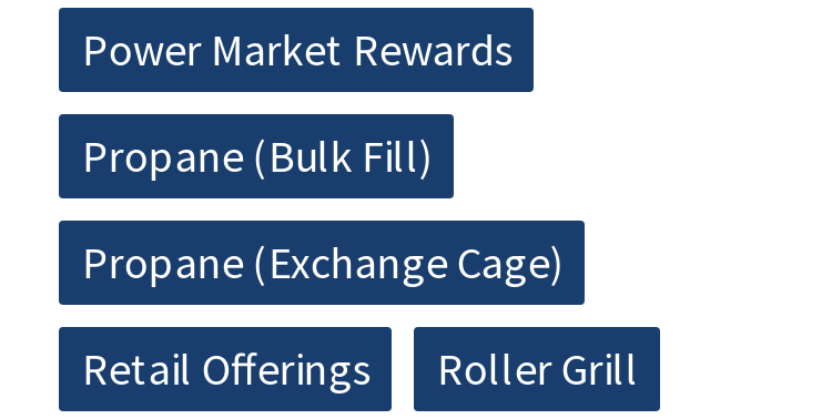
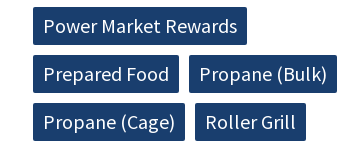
- Propane (Bulk Fill)
- Propane (Exchange Cage)
- Retail Offerings
+ Prepared Food
+ Propane (Bulk)
+ Propane (Cage)
